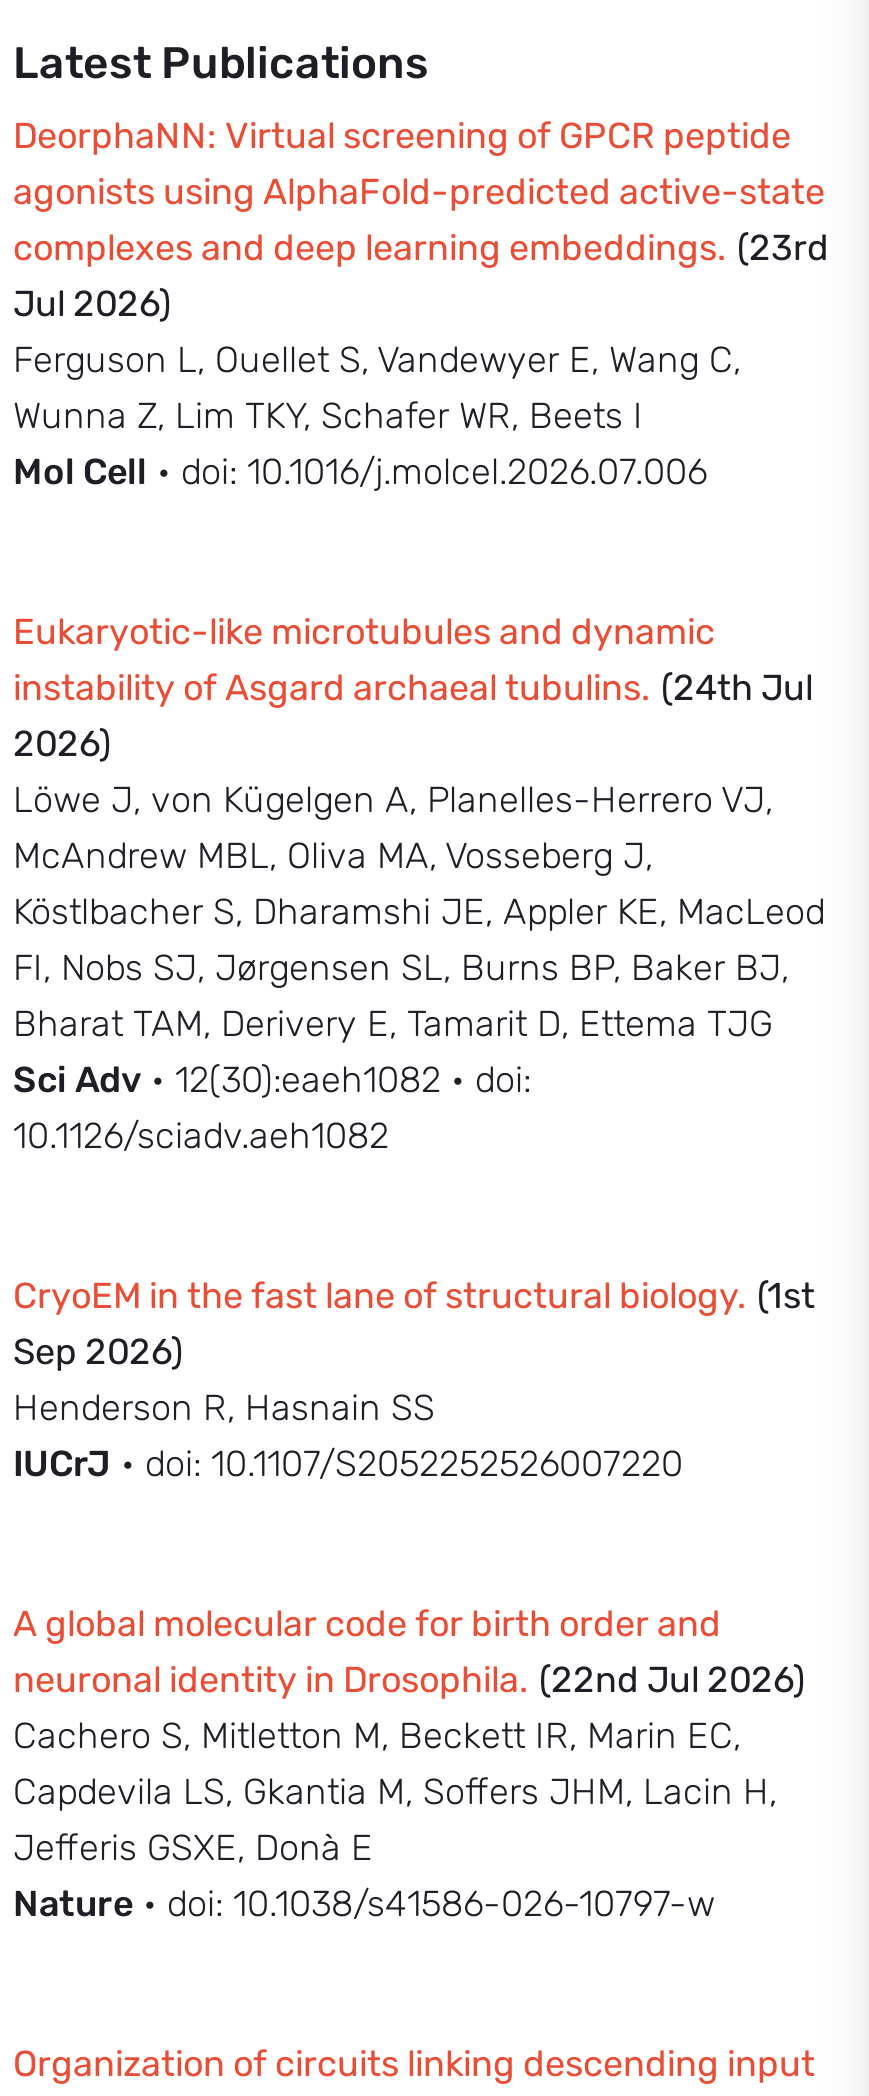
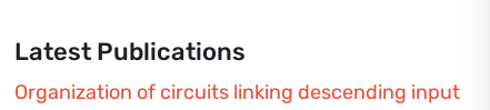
- DeorphaNN: Virtual screening of GPCR peptide
- agonists using AlphaFold-predicted active-state
- complexes and deep learning embeddings. (23rd
- Jul 2026)
- Ferguson L, Ouellet S, Vandewyer E, Wang C,
- Wunna Z, Lim TKY, Schafer WR, Beets I
- Mol Cell • doi: 10.1016/j.molcel.2026.07.006

- Eukaryotic-like microtubules and dynamic
- instability of Asgard archaeal tubulins. (24th Jul
- 2026)
- Löwe J, von Kügelgen A, Planelles-Herrero VJ,
- McAndrew MBL, Oliva MA, Vosseberg J,
- Köstlbacher S, Dharamshi JE, Appler KE, MacLeod
- FI, Nobs SJ, Jørgensen SL, Burns BP, Baker BJ,
- Bharat TAM, Derivery E, Tamarit D, Ettema TJG
- Sci Adv • 12(30):eaeh1082 • doi:
- 10.1126/sciadv.aeh1082

- CryoEM in the fast lane of structural biology. (1st
- Sep 2026)
- Henderson R, Hasnain SS
- IUCrJ • doi: 10.1107/S2052252526007220

- A global molecular code for birth order and
- neuronal identity in Drosophila. (22nd Jul 2026)
- Cachero S, Mitletton M, Beckett IR, Marin EC,
- Capdevila LS, Gkantia M, Soffers JHM, Lacin H,
- Jefferis GSXE, Donà E
- Nature • doi: 10.1038/s41586-026-10797-w
